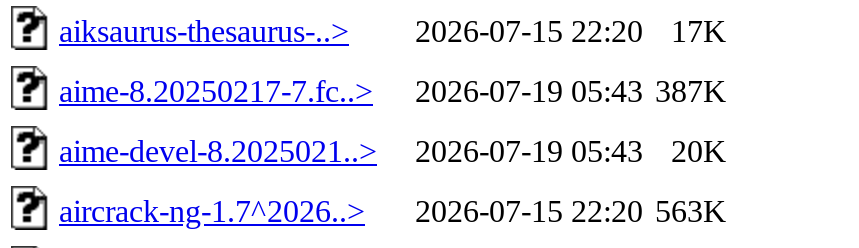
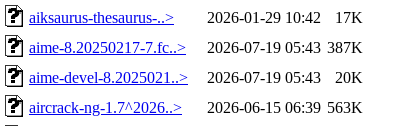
- aiksaurus-thesaurus-..> 2026-07-15 22:20 17K
+ aiksaurus-thesaurus-..> 2026-01-29 10:42 17K

- aircrack-ng-1.7^2026..> 2026-07-15 22:20 563K
+ aircrack-ng-1.7^2026..> 2026-06-15 06:39 563K
